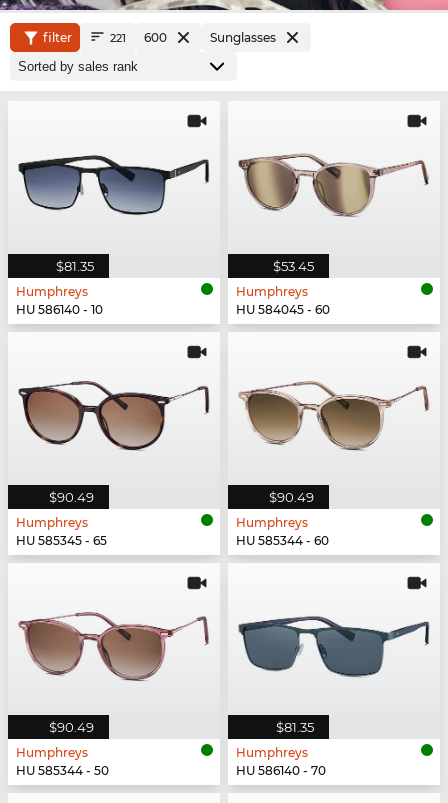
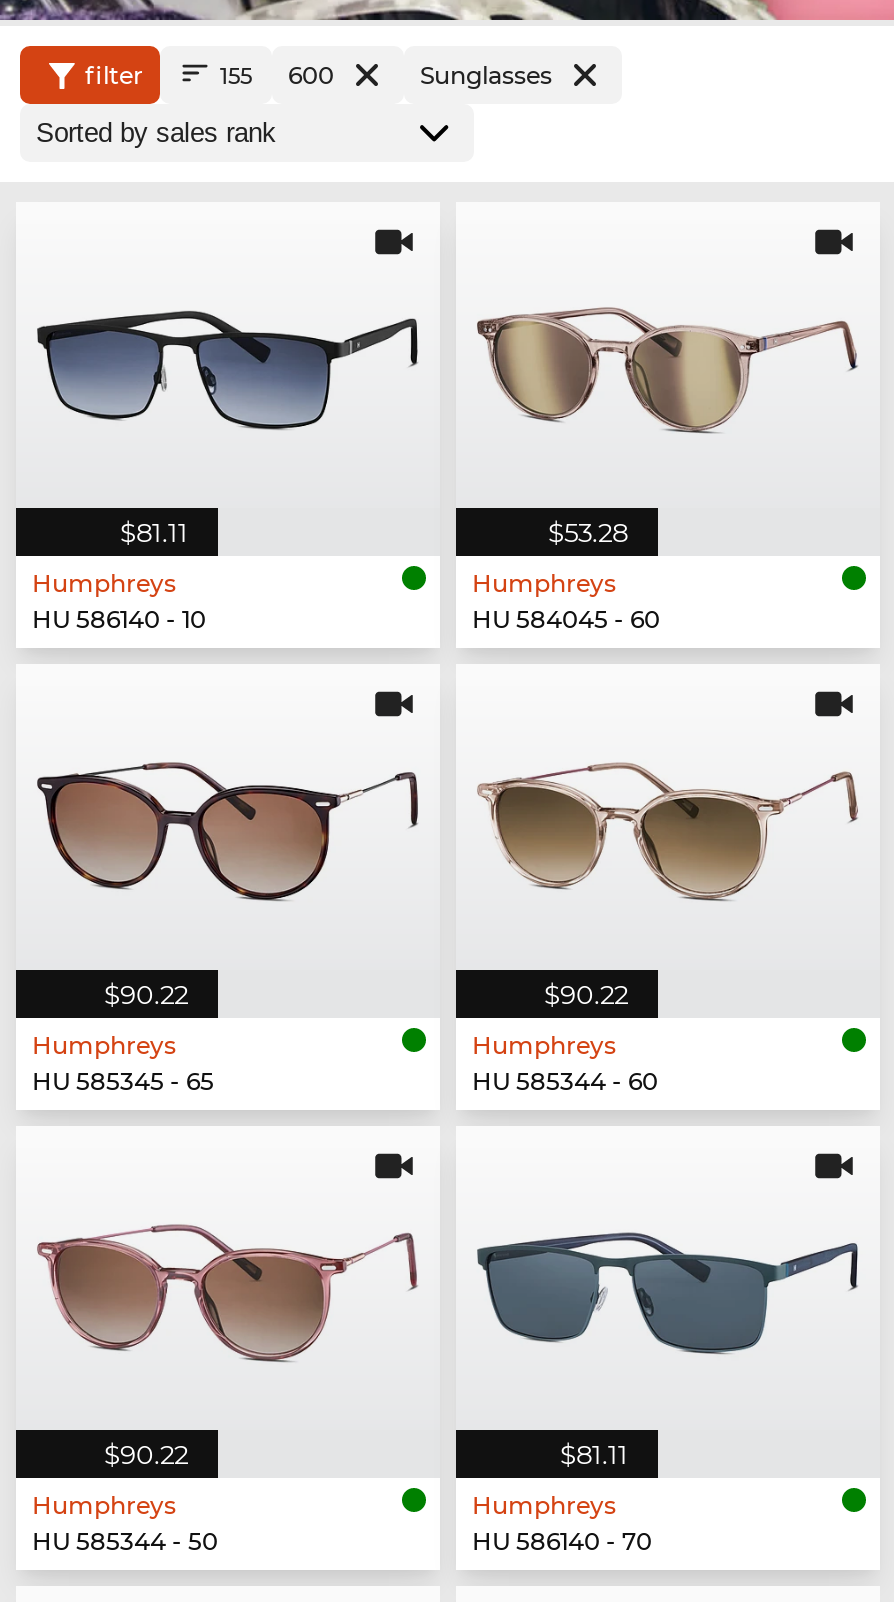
- 221 600
+ 155 600

- $81.35
+ $81.11

- $53.45
+ $53.28

- $90.49
+ $90.22

- $90.49
+ $90.22

- $90.49
+ $90.22

- $81.35
+ $81.11
